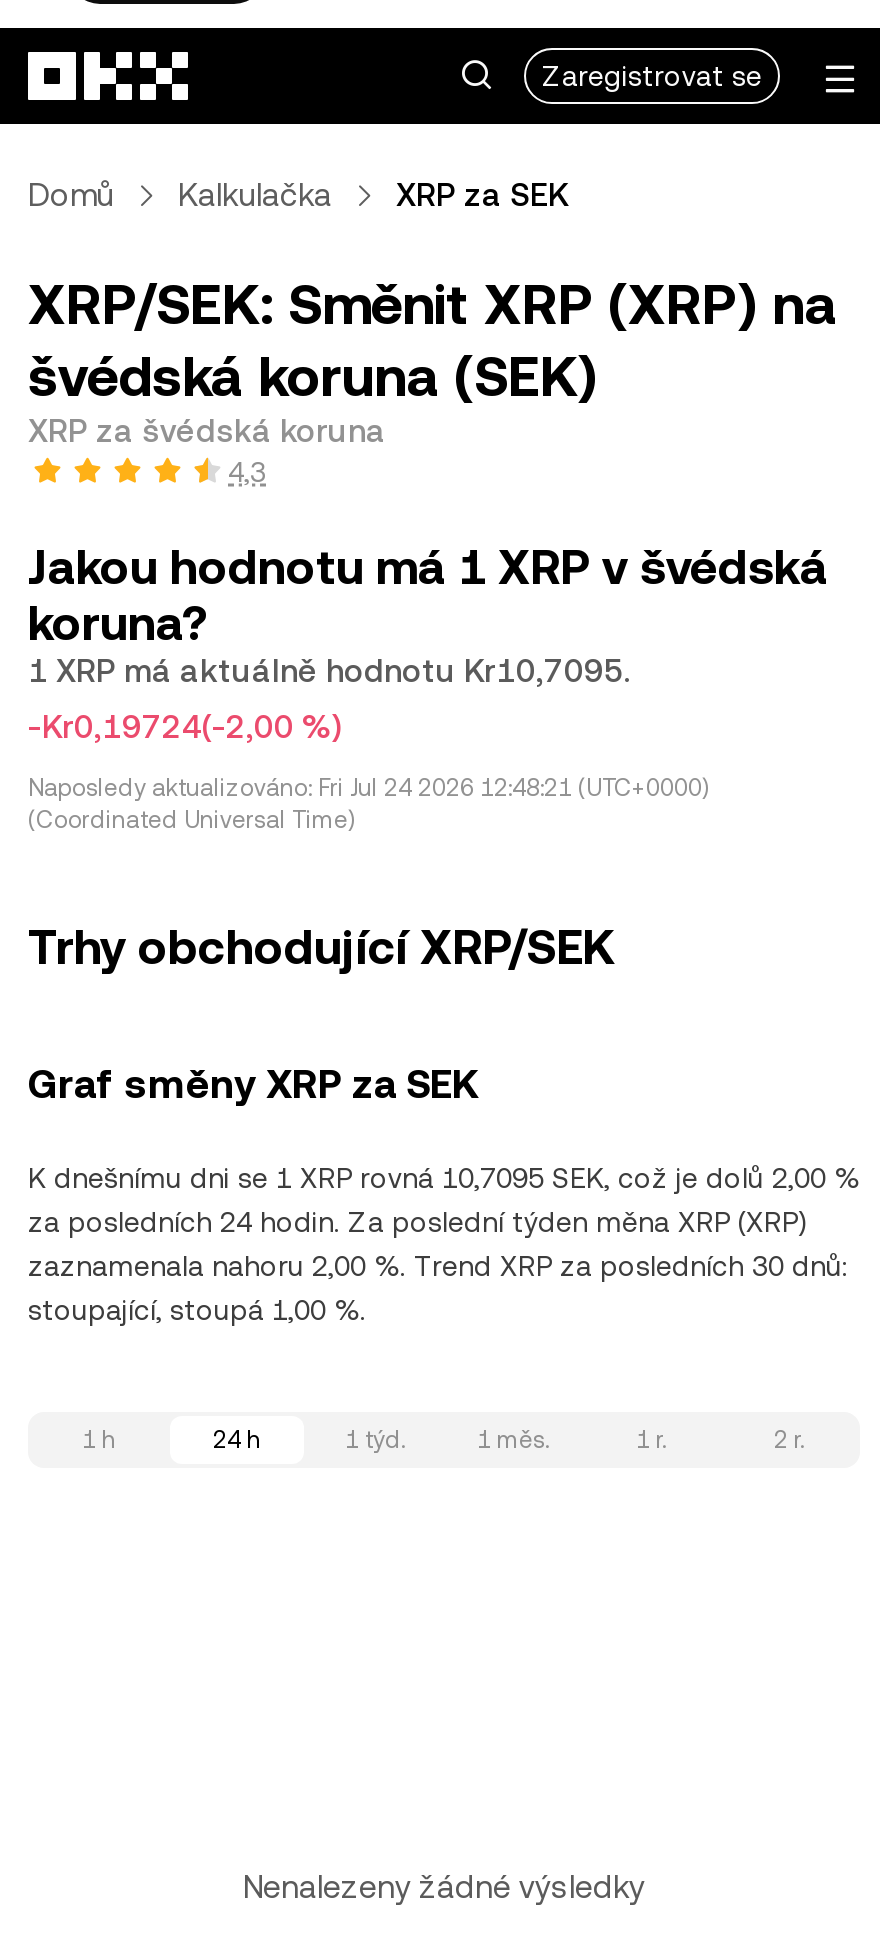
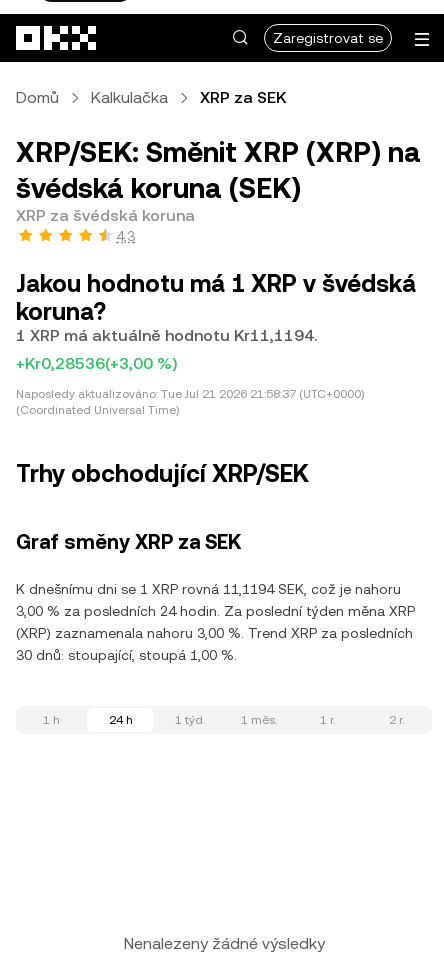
- 1 XRP má aktuálně hodnotu Kr10,7095.
+ 1 XRP má aktuálně hodnotu Kr11,1194.

- -Kr0,19724(-2,00 %)
+ +Kr0,28536(+3,00 %)

- Naposledy aktualizováno: Fri Jul 24 2026 12:48:21 (UTC+0000)
+ Naposledy aktualizováno: Tue Jul 21 2026 21:58:37 (UTC+0000)

- K dnešnímu dni se 1 XRP rovná 10,7095 SEK, což je dolů 2,00 %
- za posledních 24 hodin. Za poslední týden měna XRP (XRP)
- zaznamenala nahoru 2,00 %. Trend XRP za posledních 30 dnů:
- stoupající, stoupá 1,00 %.
+ K dnešnímu dni se 1 XRP rovná 11,1194 SEK, což je nahoru
+ 3,00 % za posledních 24 hodin. Za poslední týden měna XRP
+ (XRP) zaznamenala nahoru 3,00 %. Trend XRP za posledních
+ 30 dnů: stoupající, stoupá 1,00 %.
